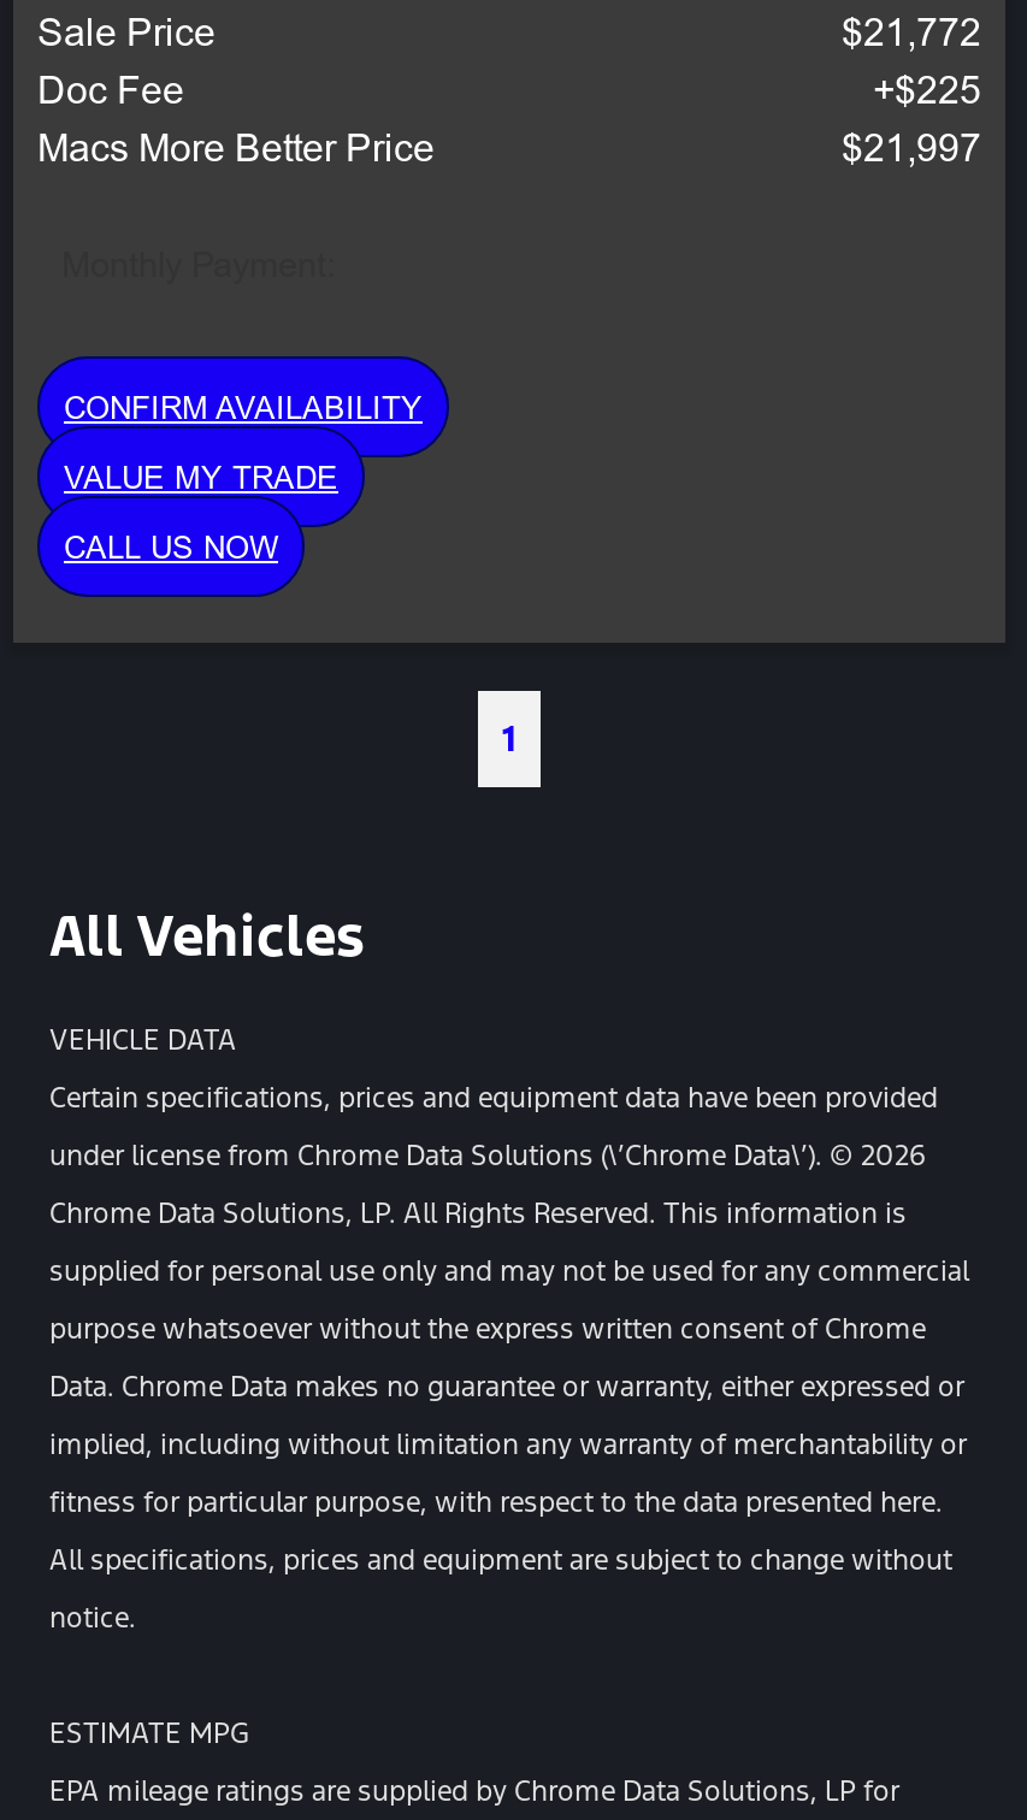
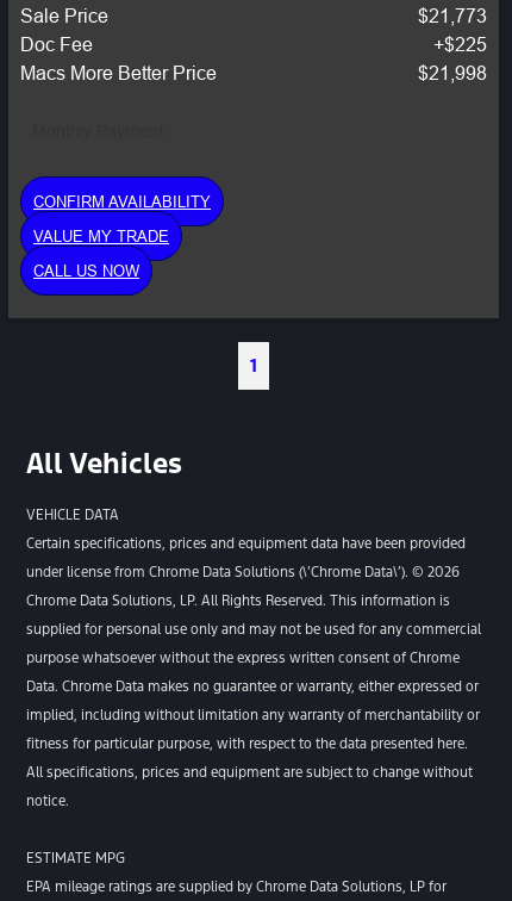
- $21,772
+ $21,773

- $21,997
+ $21,998
